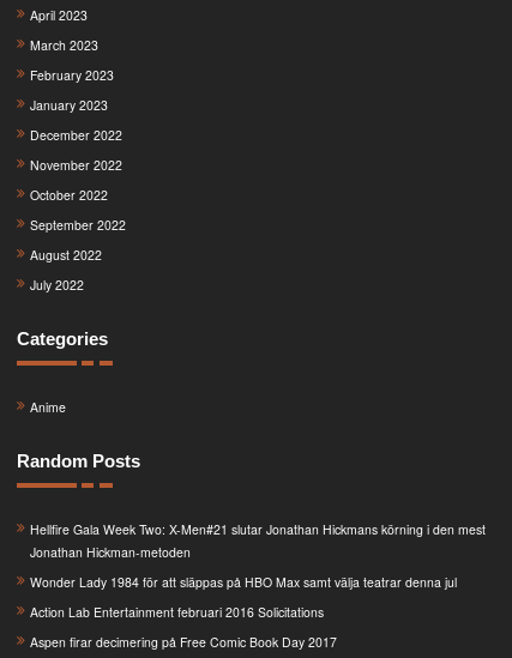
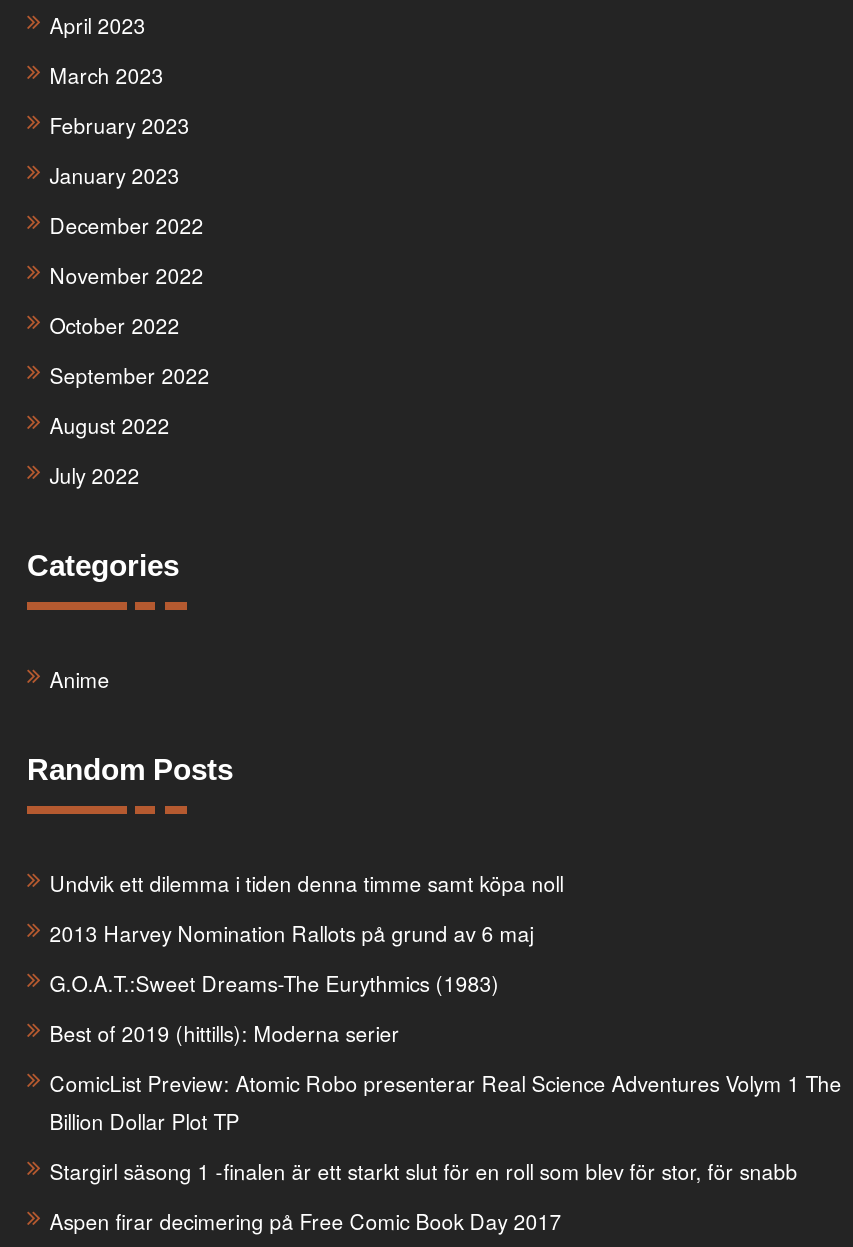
- Hellfire Gala Week Two: X-Men#21 slutar Jonathan Hickmans körning i den mest
- Jonathan Hickman-metoden
- Wonder Lady 1984 för att släppas på HBO Max samt välja teatrar denna jul
- Action Lab Entertainment februari 2016 Solicitations
+ Undvik ett dilemma i tiden denna timme samt köpa noll
+ 2013 Harvey Nomination Rallots på grund av 6 maj
+ G.O.A.T.:Sweet Dreams-The Eurythmics (1983)
+ Best of 2019 (hittills): Moderna serier
+ ComicList Preview: Atomic Robo presenterar Real Science Adventures Volym 1 The
+ Billion Dollar Plot TP
+ Stargirl säsong 1 -finalen är ett starkt slut för en roll som blev för stor, för snabb
